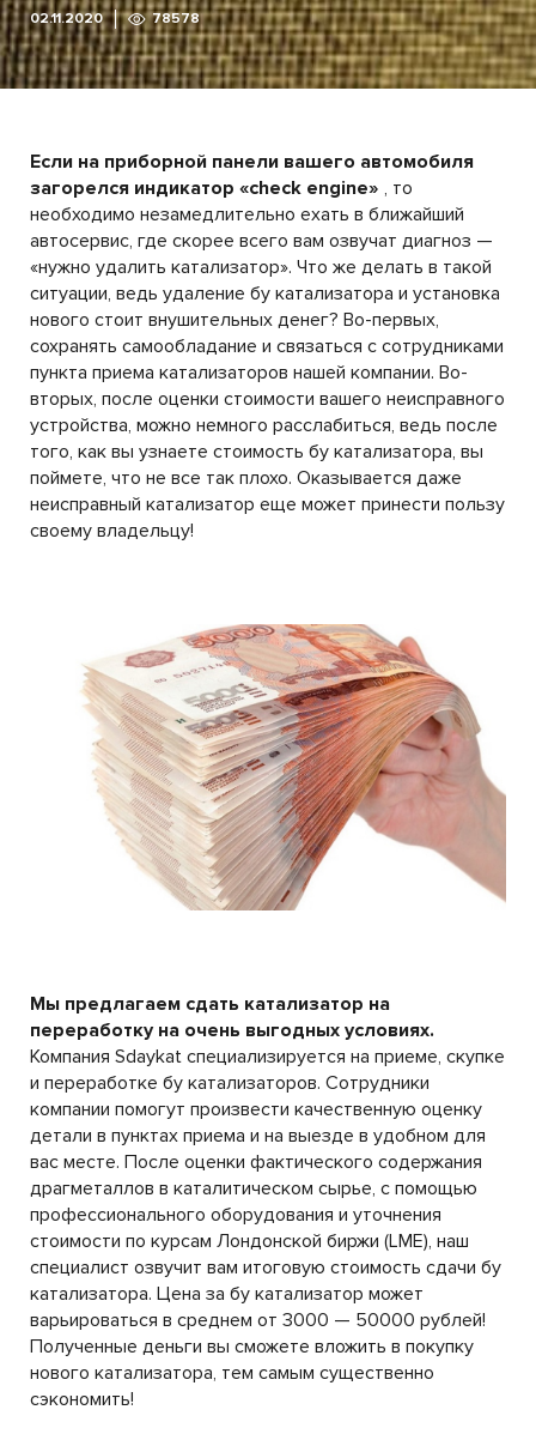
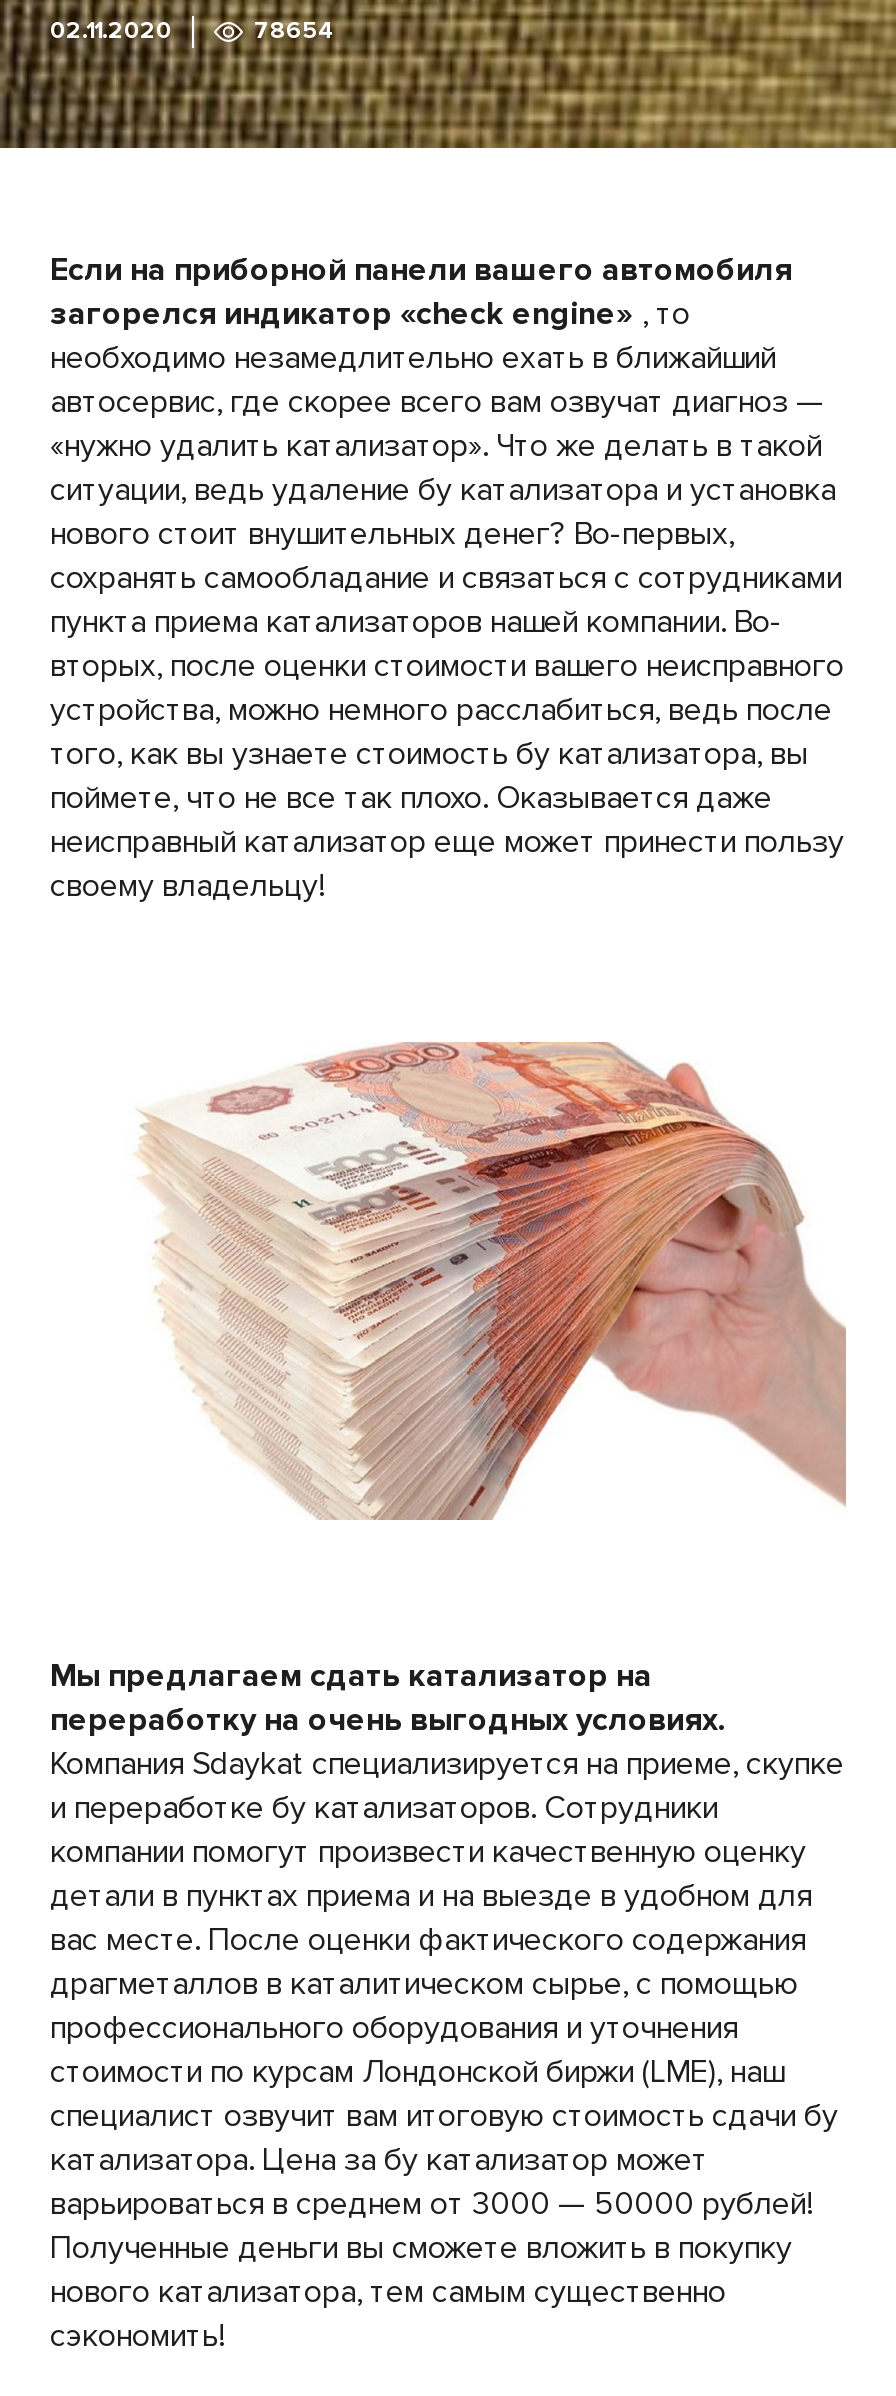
- 78578
+ 78654
